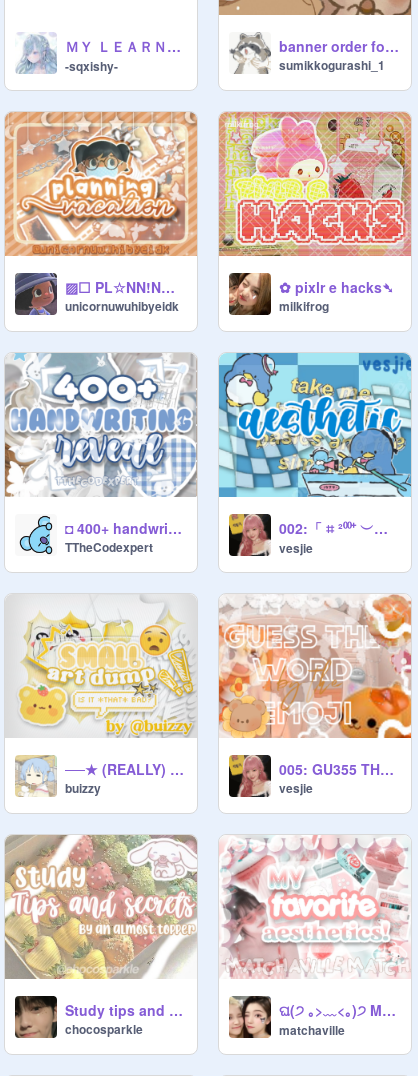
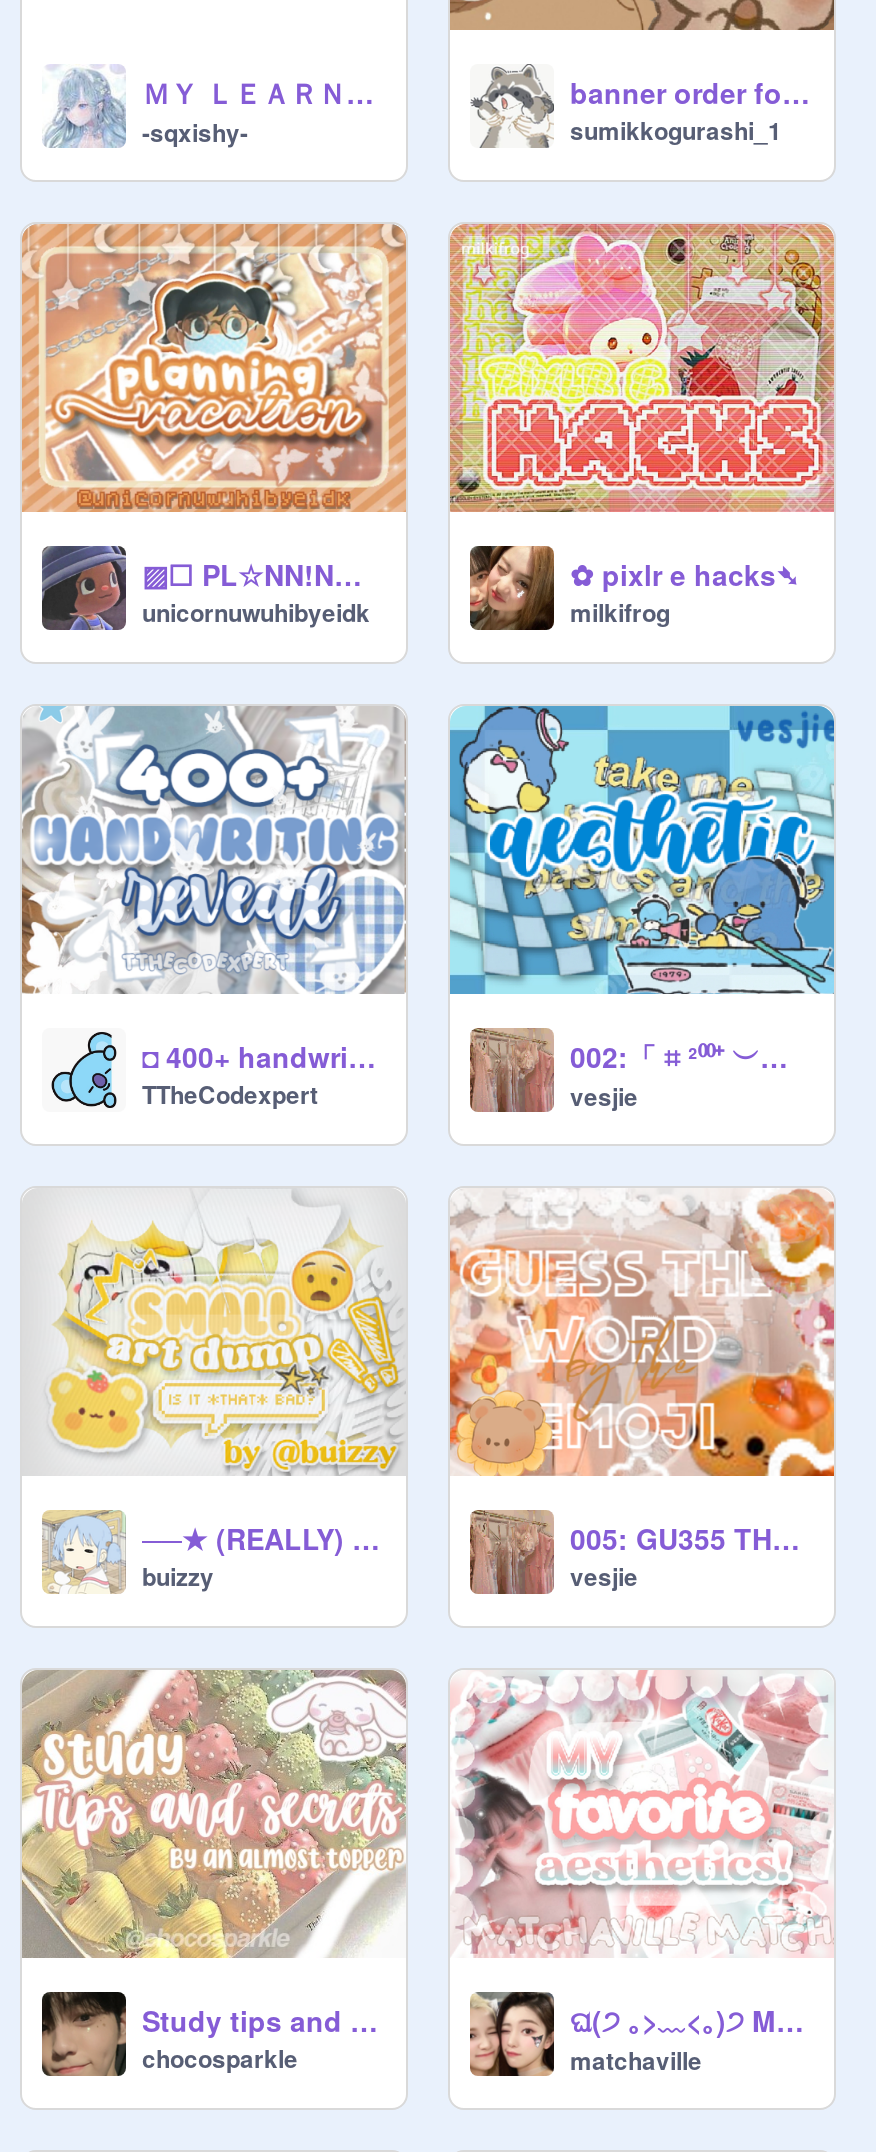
- [image]
+ [image]

- [image]
+ [image]
